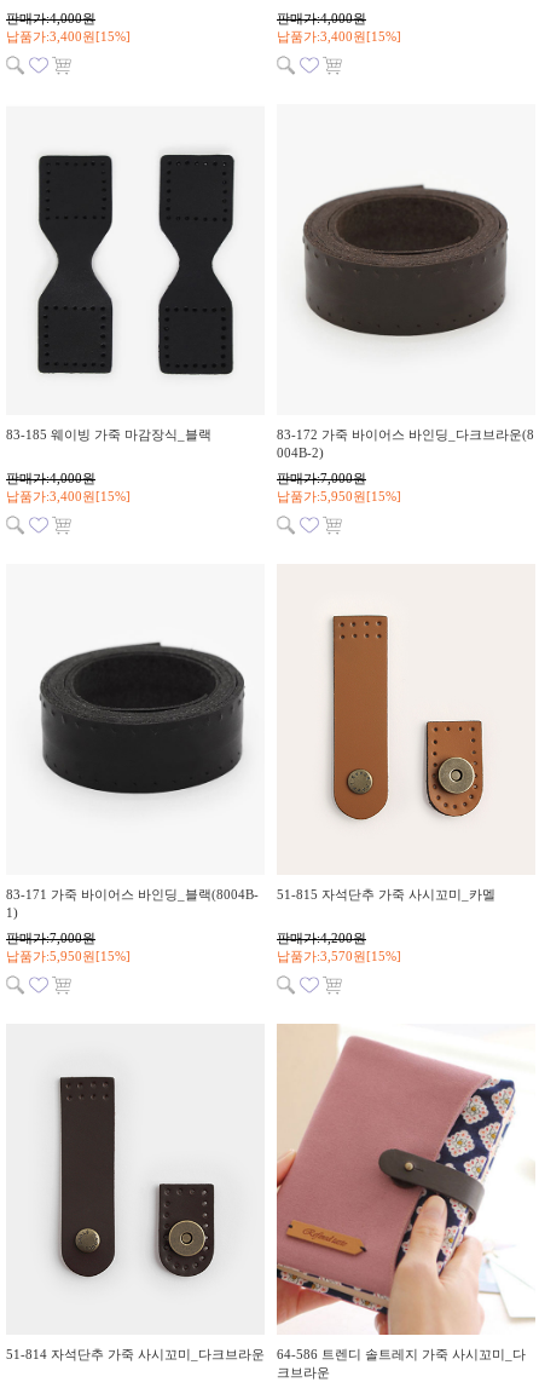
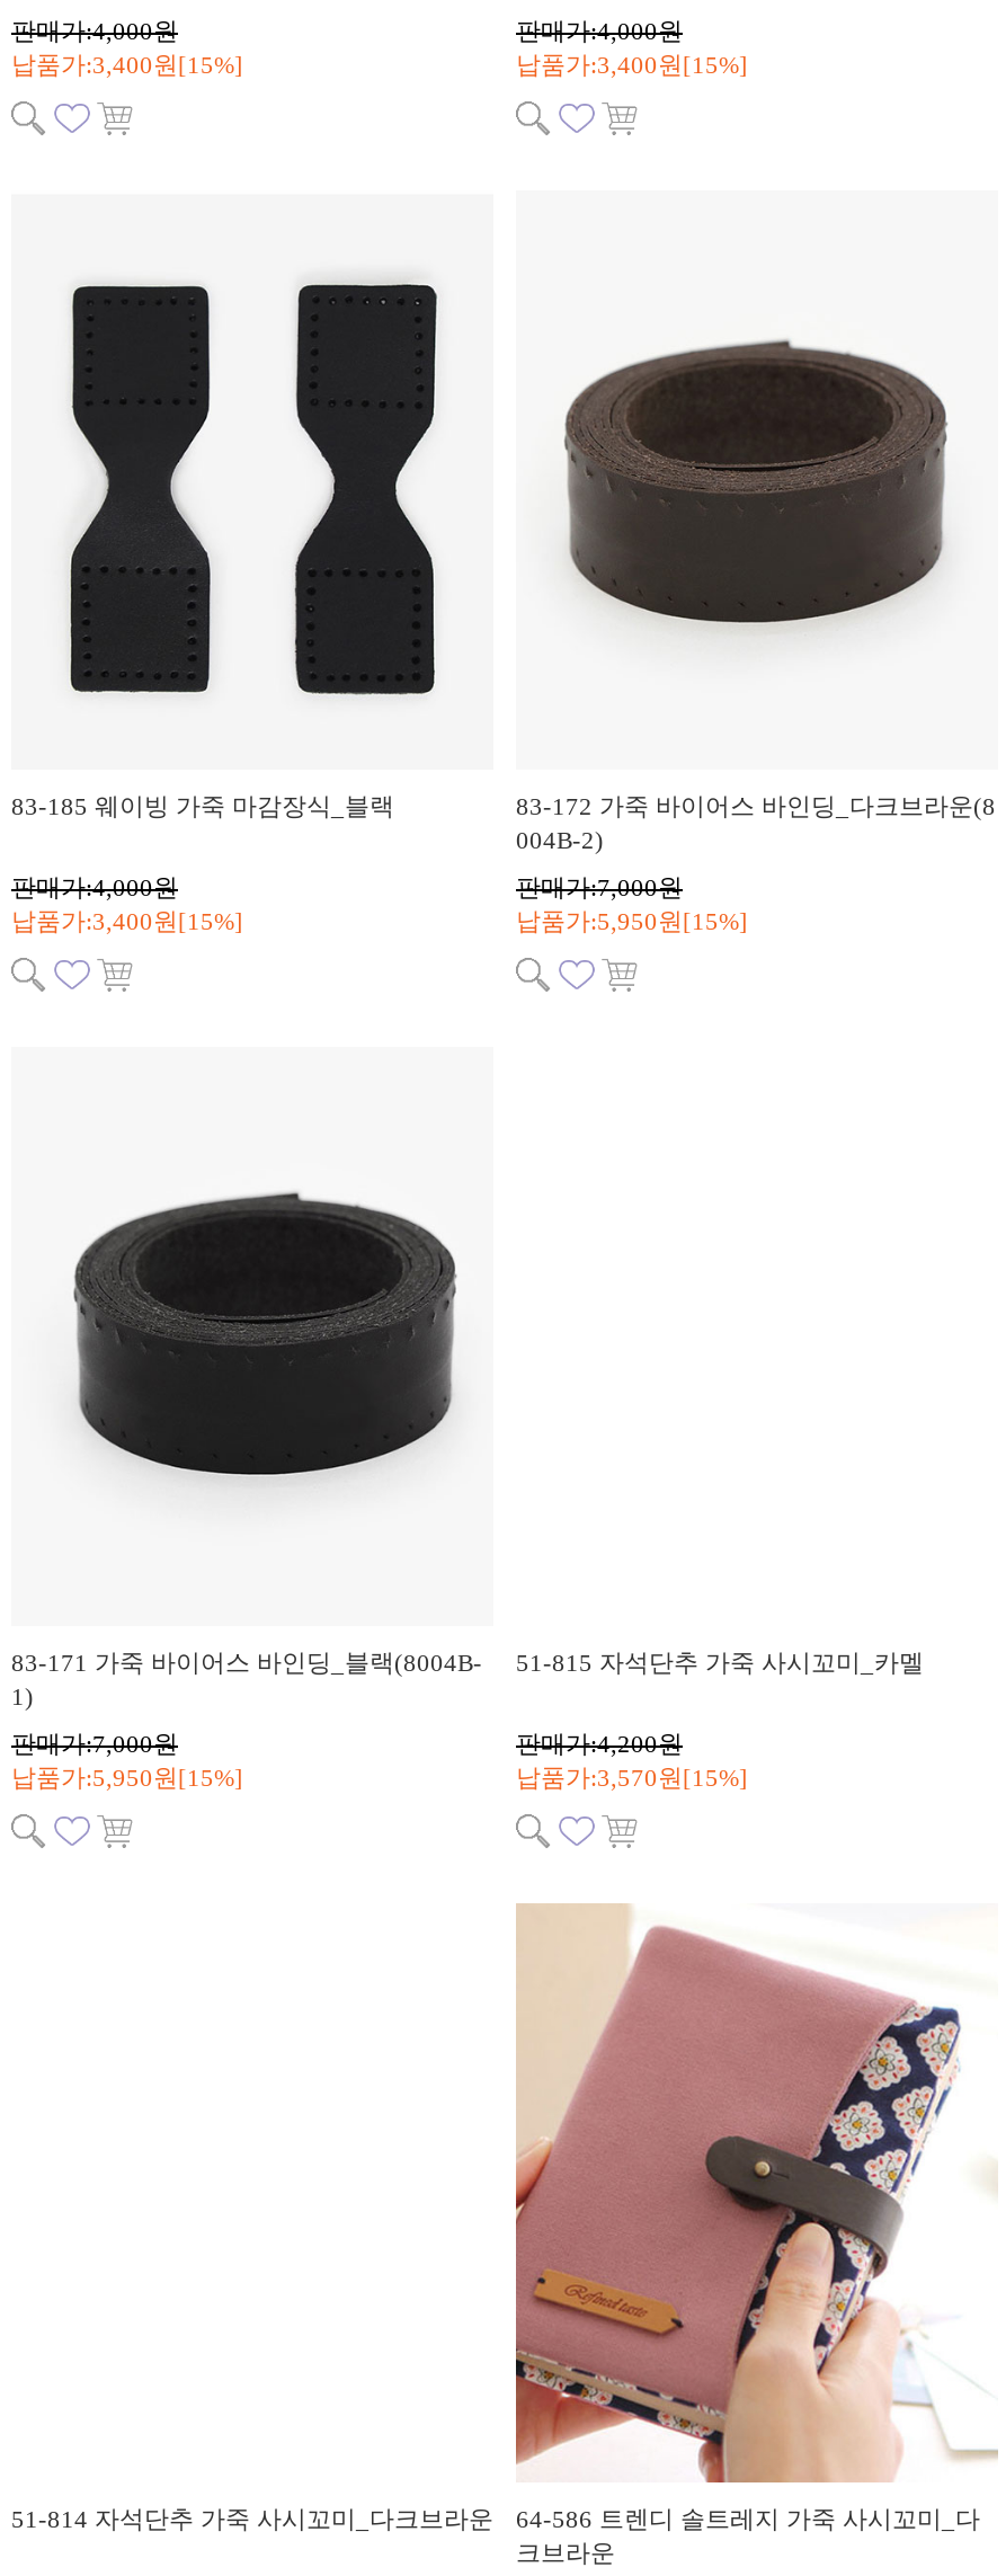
- [image]

- [image]

- [image]

- [image]
